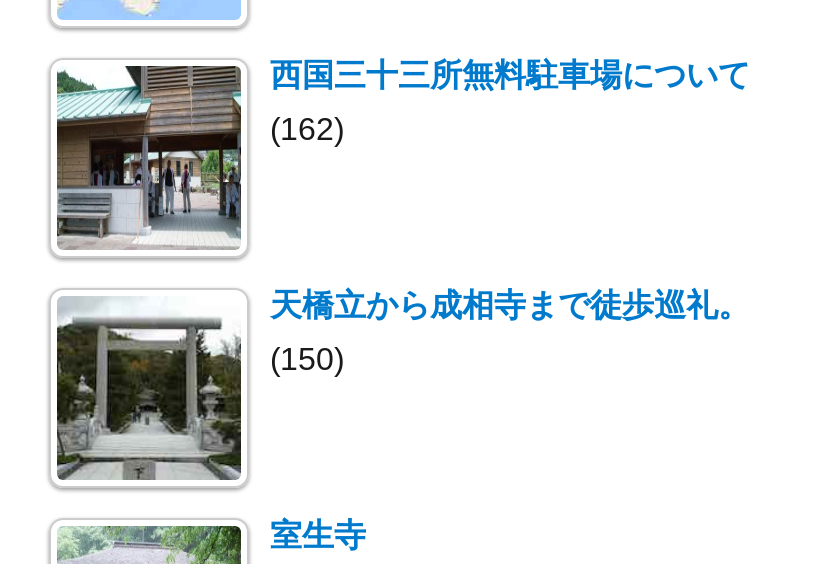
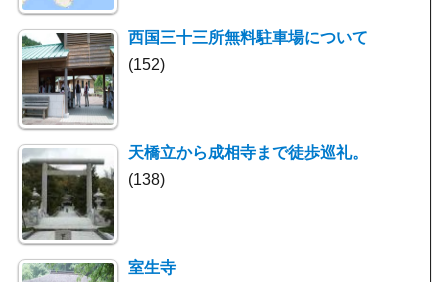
- (162)
+ (152)

- (150)
+ (138)
